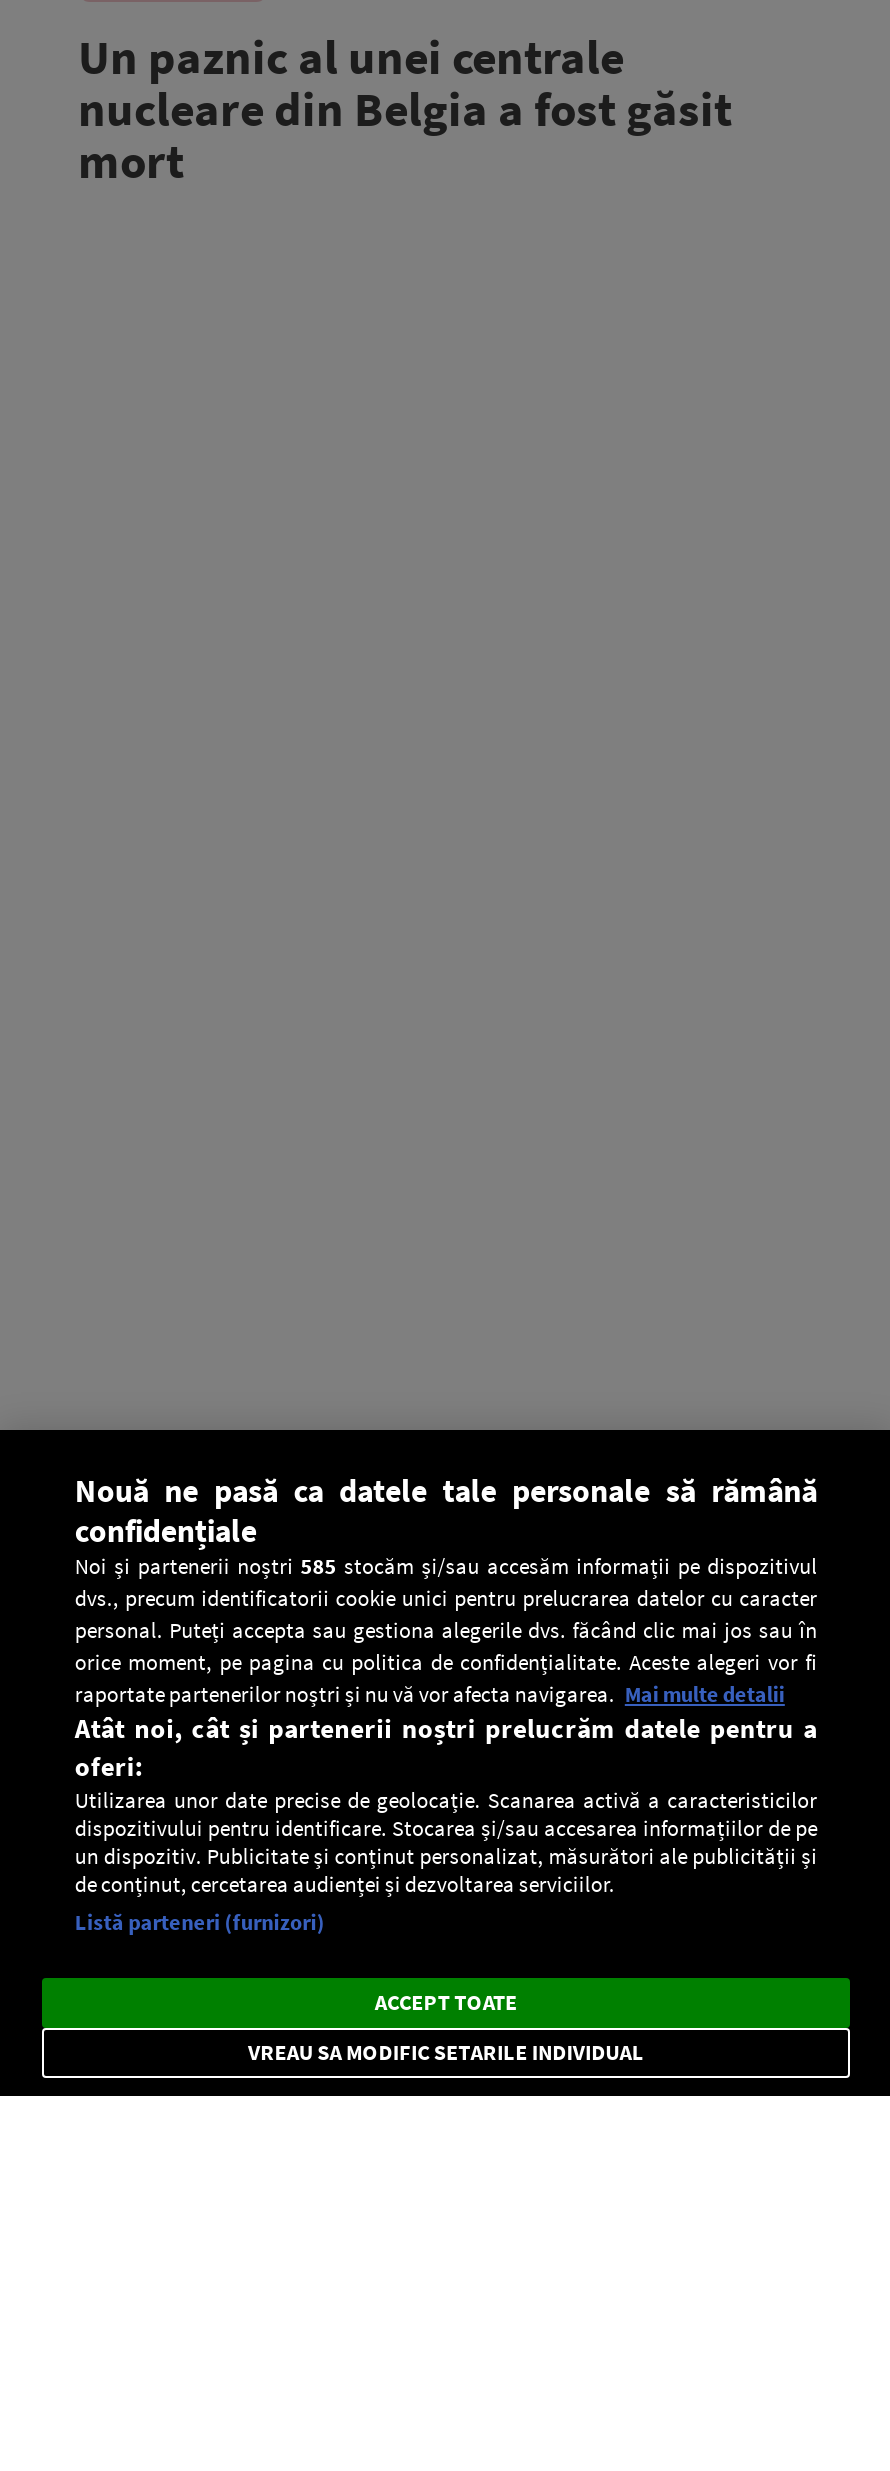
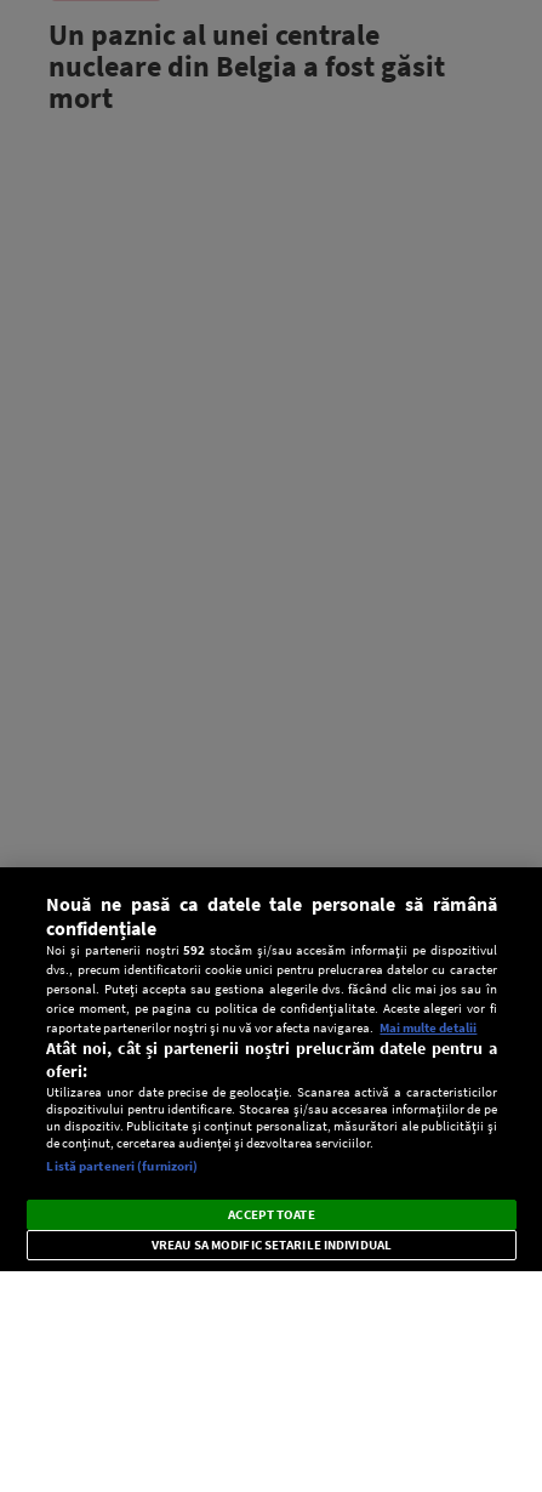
- Noi și partenerii noștri 585 stocăm și/sau accesăm informații pe dispozitivul
+ Noi și partenerii noștri 592 stocăm și/sau accesăm informații pe dispozitivul
